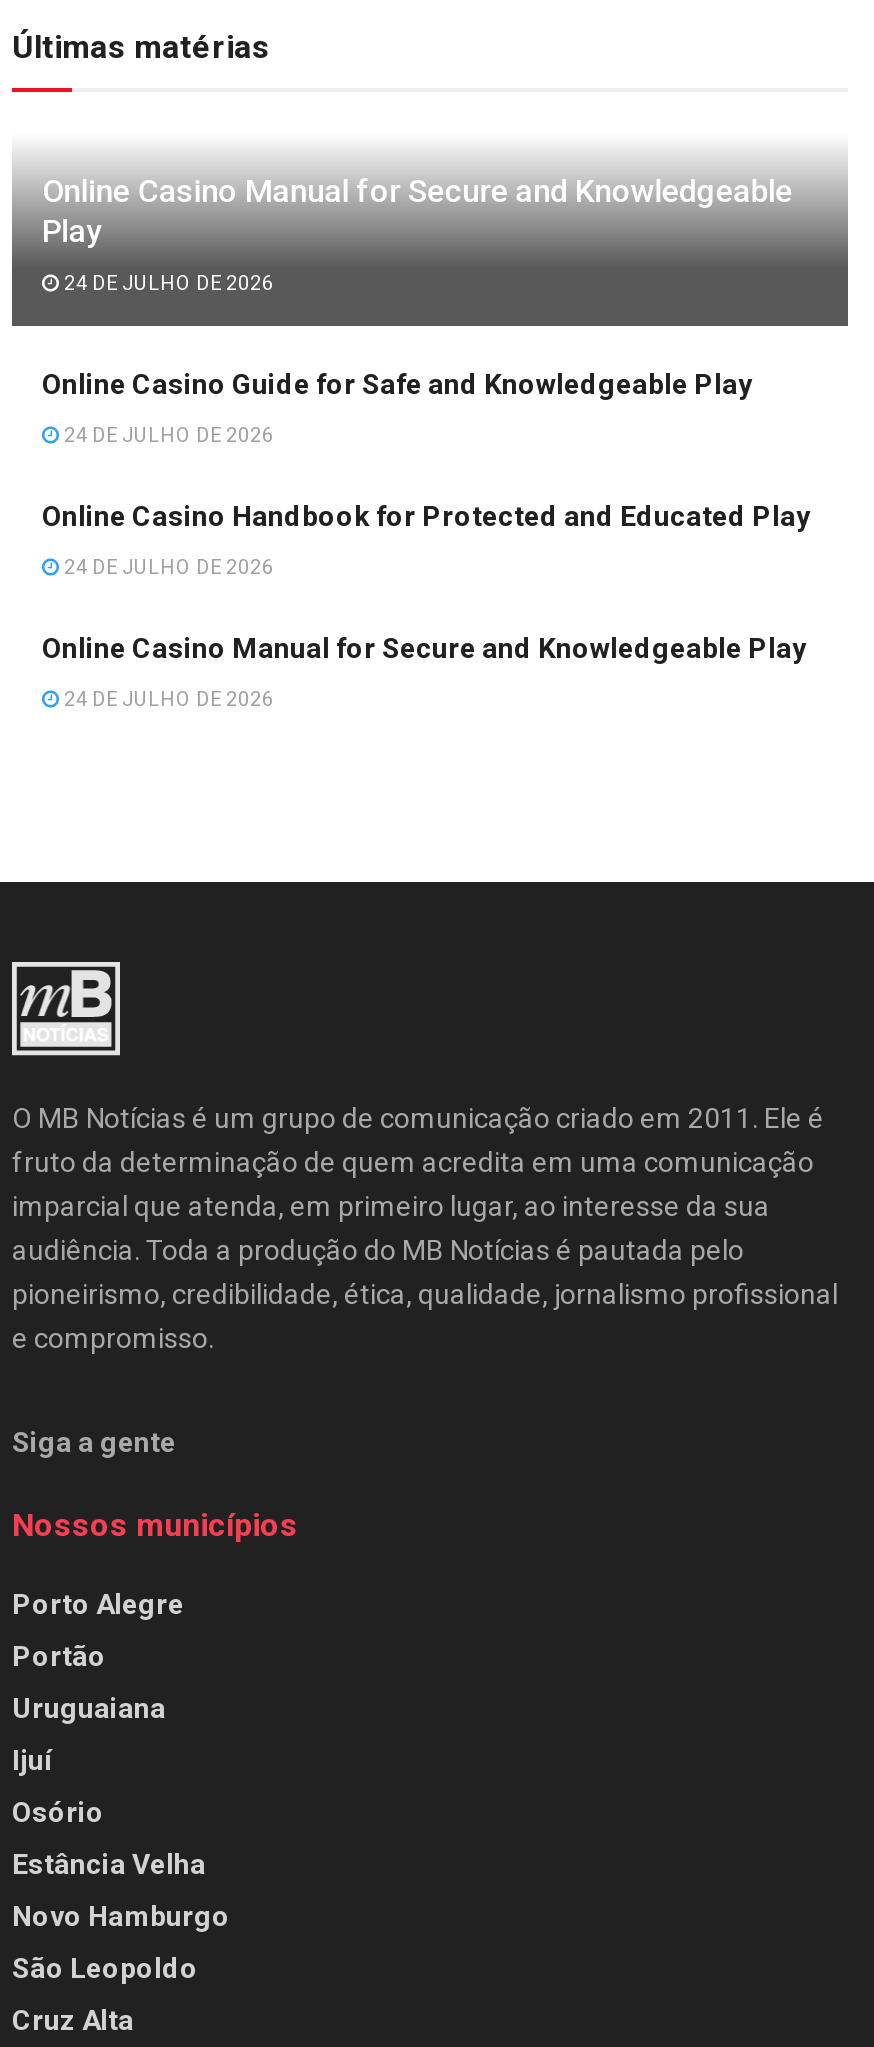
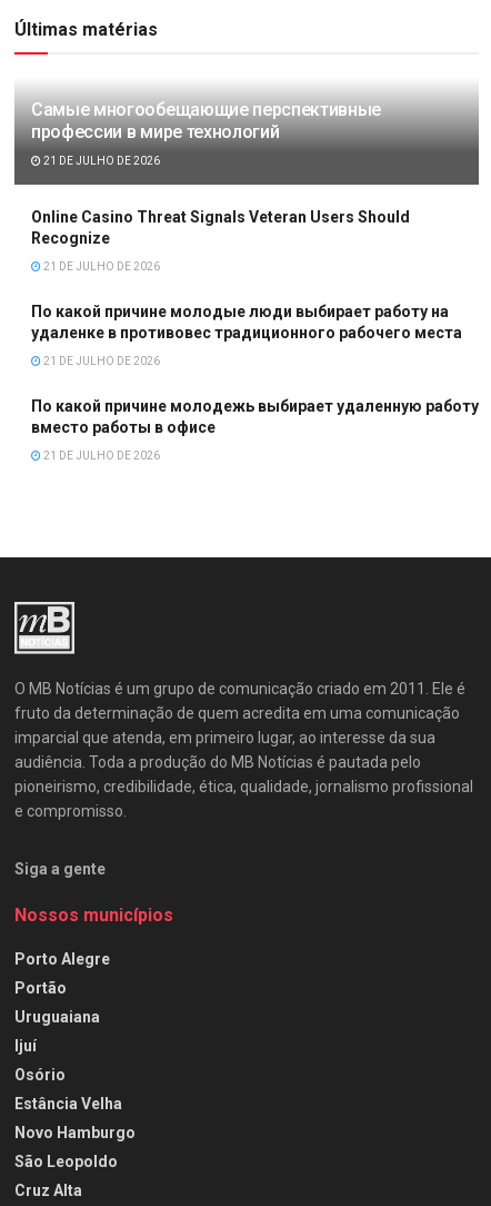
- Online Casino Manual for Secure and Knowledgeable
- Play
+ Самые многообещающие перспективные
+ профессии в мире технологий

- 24 DE JULHO DE 2026
+ 21 DE JULHO DE 2026

- Online Casino Guide for Safe and Knowledgeable Play
+ Online Casino Threat Signals Veteran Users Should
+ Recognize

- 24 DE JULHO DE 2026
+ 21 DE JULHO DE 2026

- Online Casino Handbook for Protected and Educated Play
+ По какой причине молодые люди выбирает работу на
+ удаленке в противовес традиционного рабочего места

- 24 DE JULHO DE 2026
+ 21 DE JULHO DE 2026

- Online Casino Manual for Secure and Knowledgeable Play
+ По какой причине молодежь выбирает удаленную работу
+ вместо работы в офисе

- 24 DE JULHO DE 2026
+ 21 DE JULHO DE 2026
